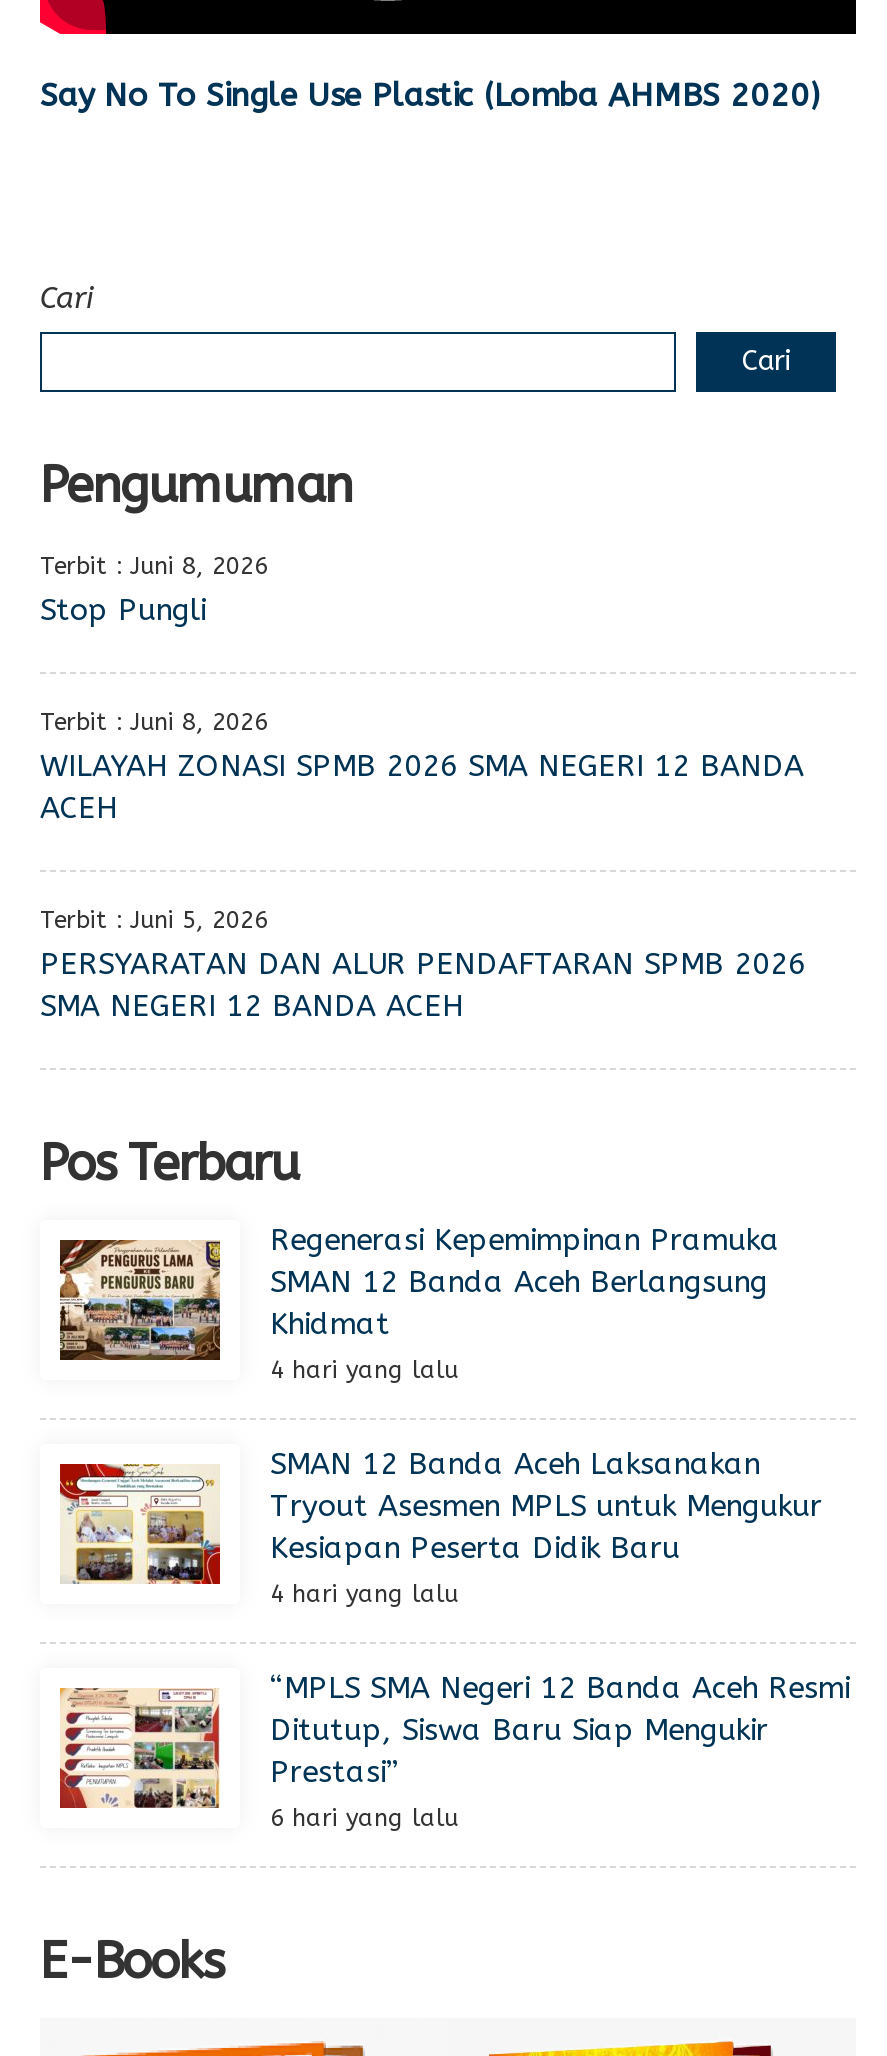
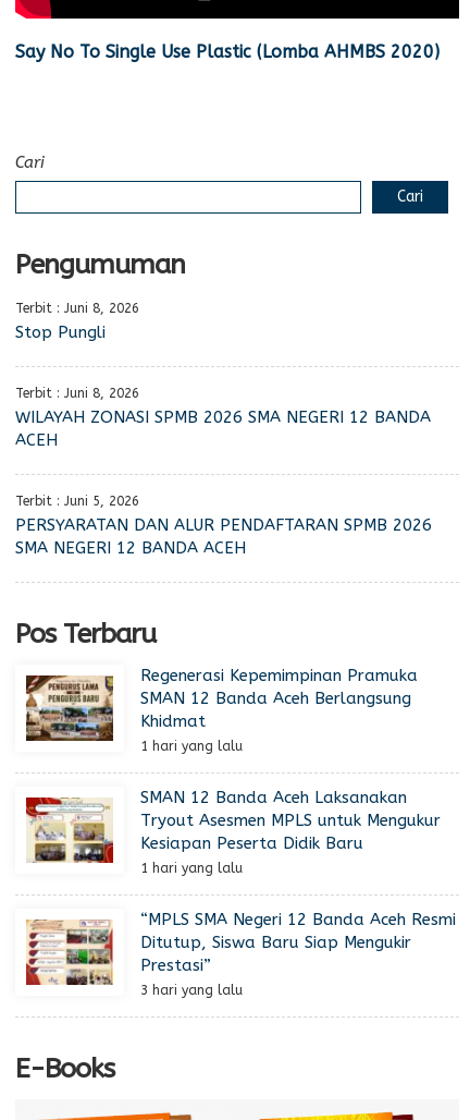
- 4 hari yang lalu
+ 1 hari yang lalu

- 4 hari yang lalu
+ 1 hari yang lalu

- 6 hari yang lalu
+ 3 hari yang lalu
